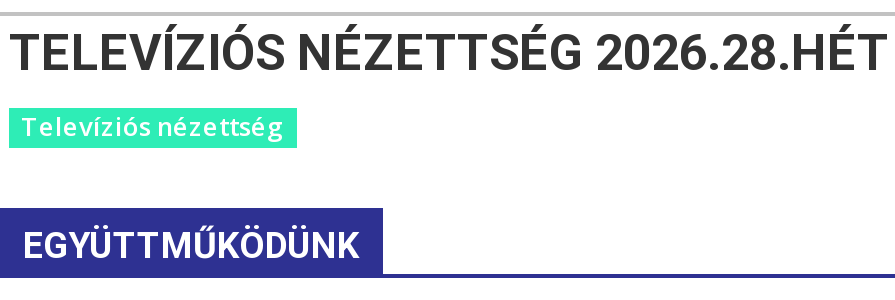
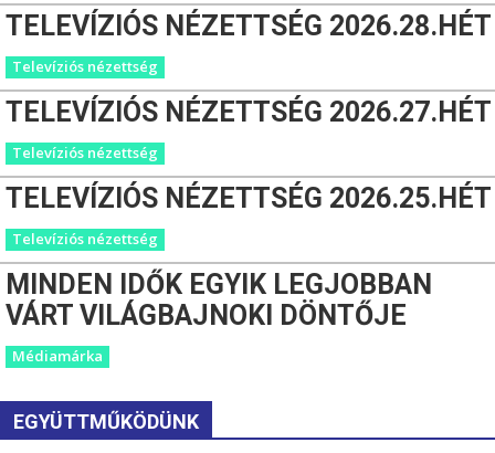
+ TELEVÍZIÓS NÉZETTSÉG 2026.27.HÉT
+ Televíziós nézettség
+ TELEVÍZIÓS NÉZETTSÉG 2026.25.HÉT
+ Televíziós nézettség
+ MINDEN IDŐK EGYIK LEGJOBBAN
+ VÁRT VILÁGBAJNOKI DÖNTŐJE
+ Médiamárka
